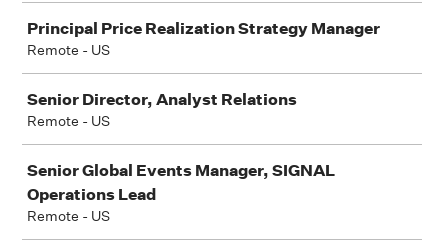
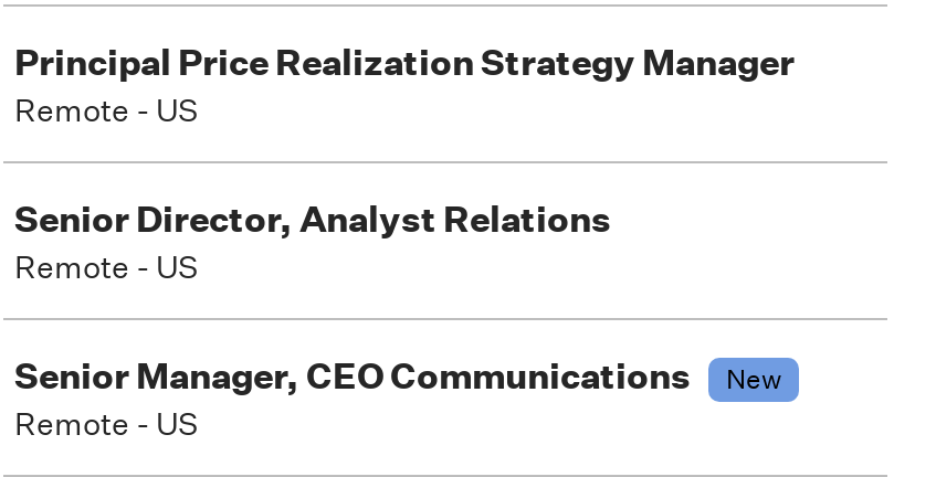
- Senior Global Events Manager, SIGNAL
- Operations Lead
+ Senior Manager, CEO Communications
+ New
